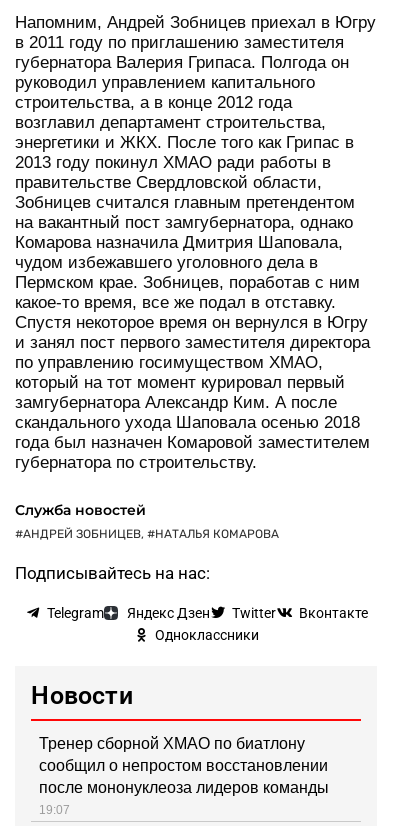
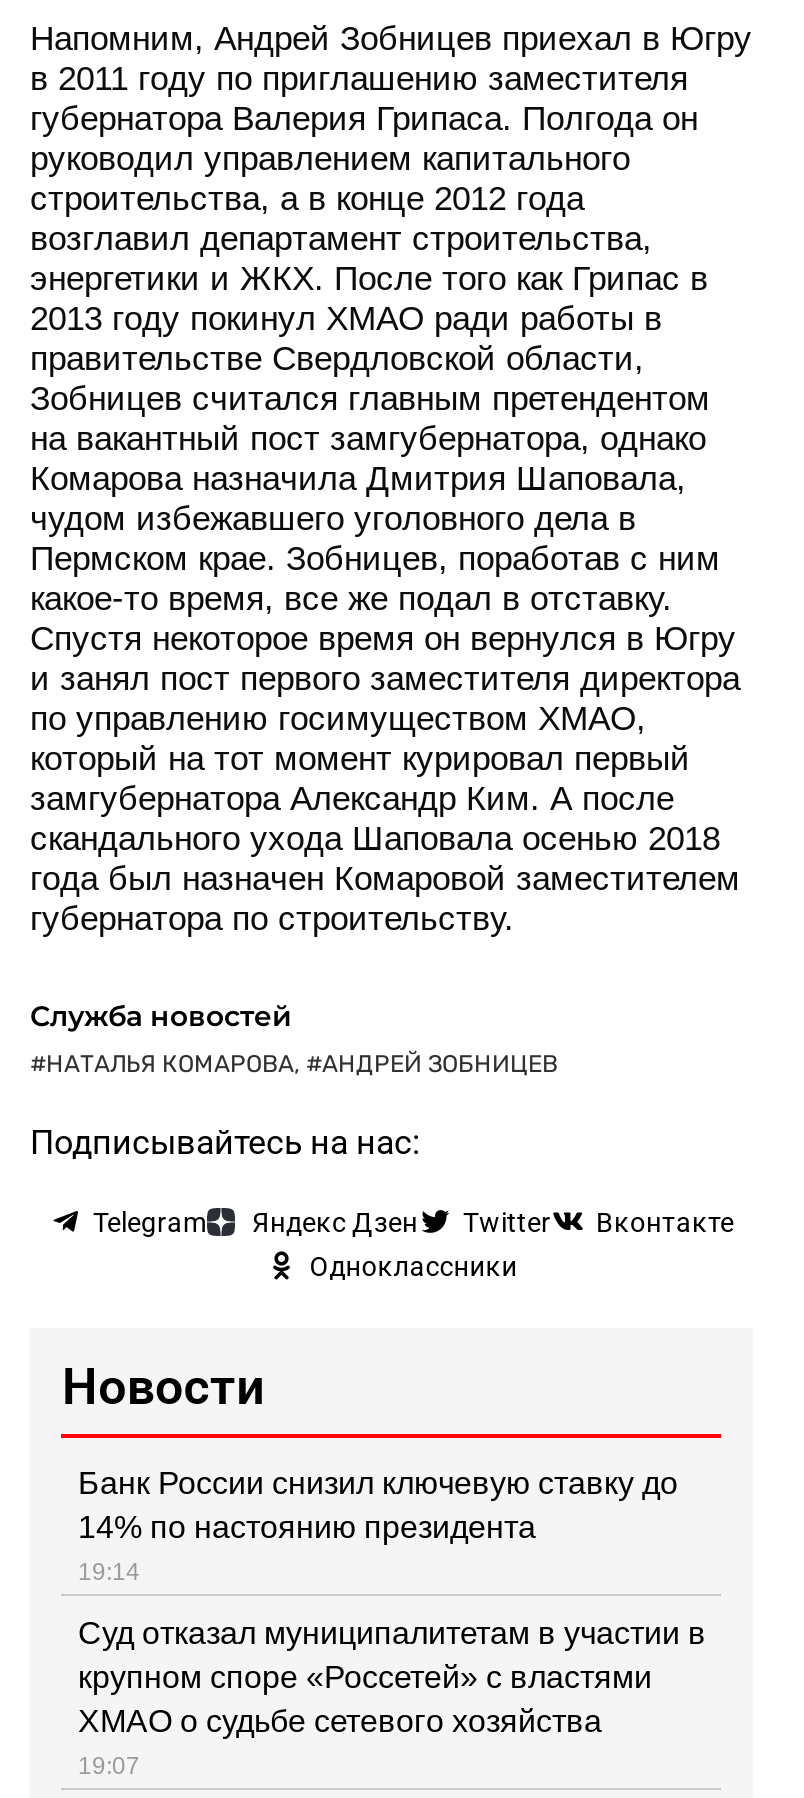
- АНДРЕЙ ЗОБНИЦЕВ, НАТАЛЬЯ КОМАРОВА
+ НАТАЛЬЯ КОМАРОВА, АНДРЕЙ ЗОБНИЦЕВ

- Тренер сборной ХМАО по биатлону
- сообщил о непростом восстановлении
- после мононуклеоза лидеров команды
+ Банк России снизил ключевую ставку до
+ 14% по настоянию президента
+ 19:14
+ Суд отказал муниципалитетам в участии в
+ крупном споре «Россетей» с властями
+ ХМАО о судьбе сетевого хозяйства
